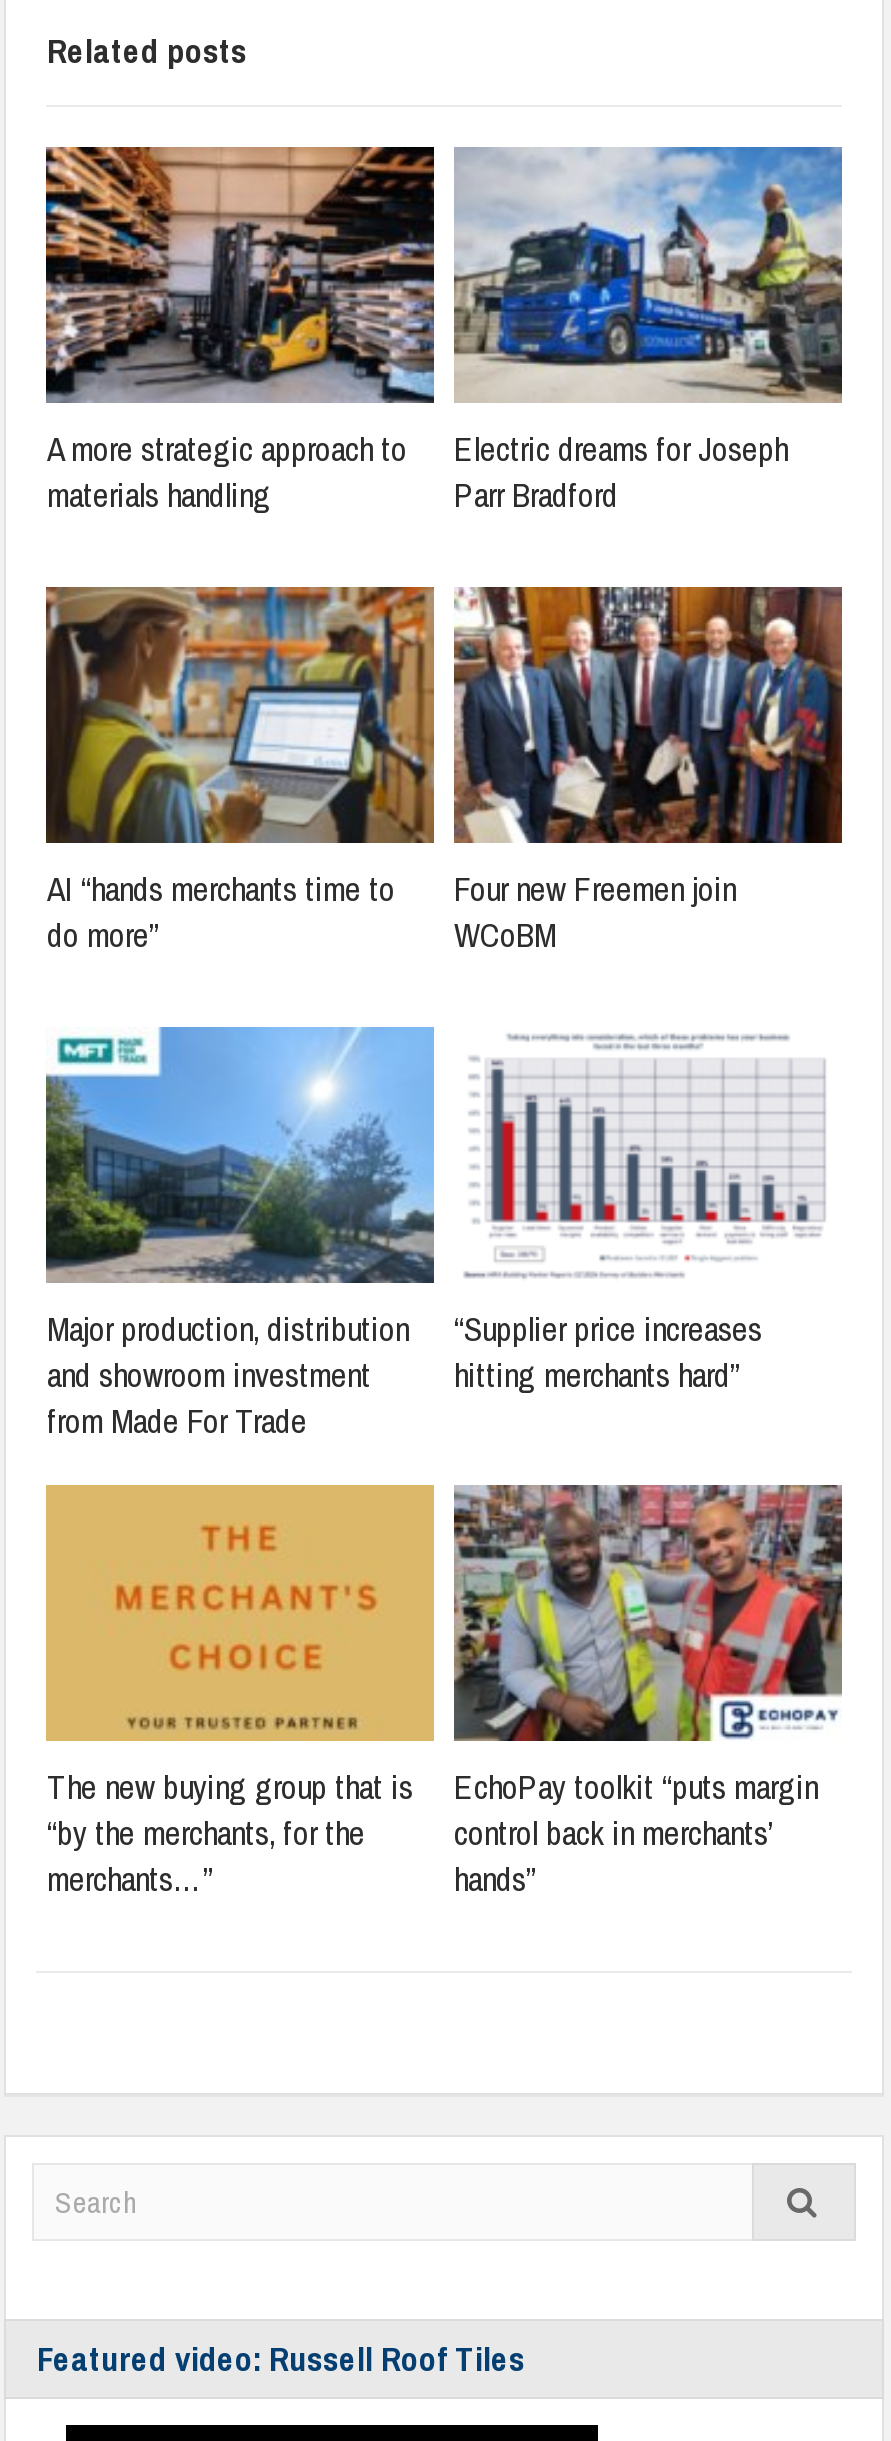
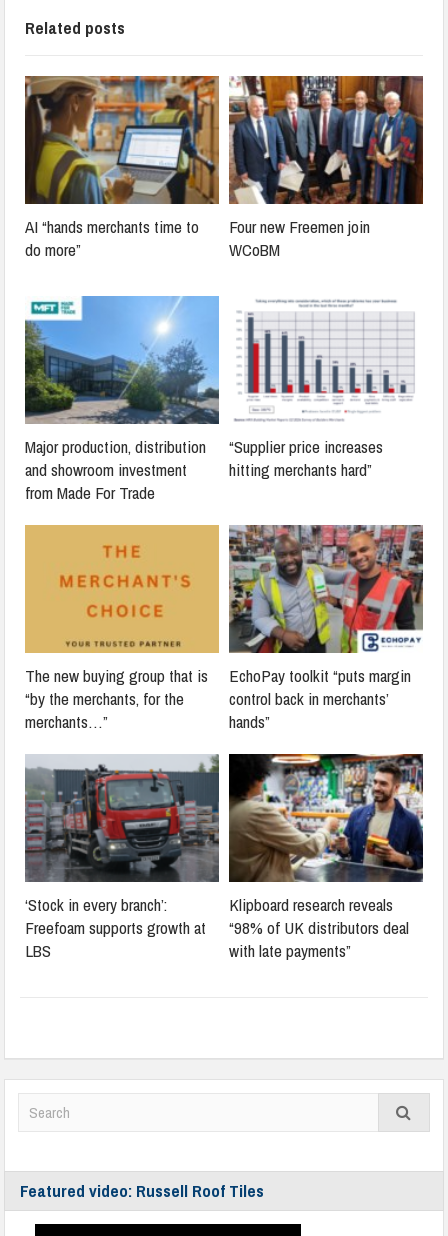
- [image]
- A more strategic approach to
- materials handling

- [image]
- Electric dreams for Joseph
- Parr Bradford

moved up: [image] | AI “hands merchants time to | do more” | ... | control back in merchants’ | hands”

+ [image]
+ ‘Stock in every branch’:
+ Freefoam supports growth at
+ LBS

+ [image]
+ Klipboard research reveals
+ “98% of UK distributors deal
+ with late payments”
